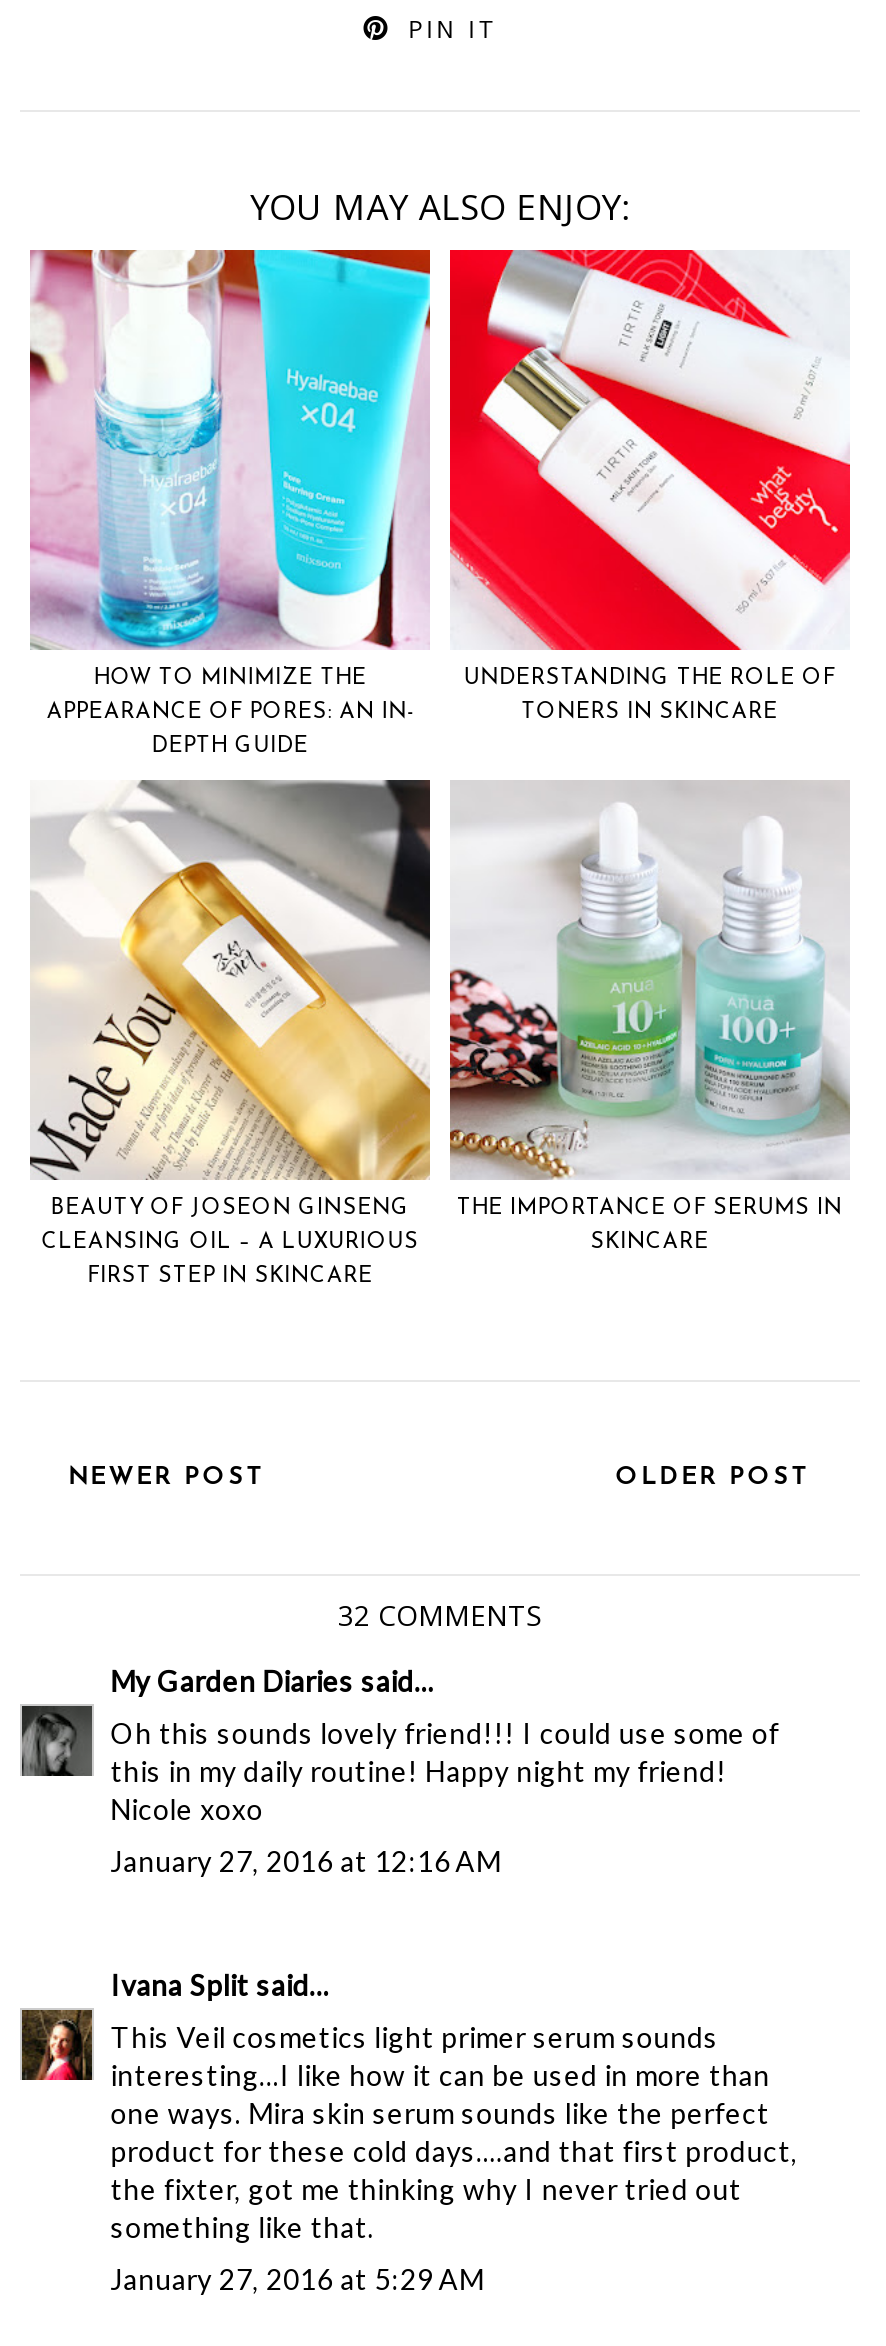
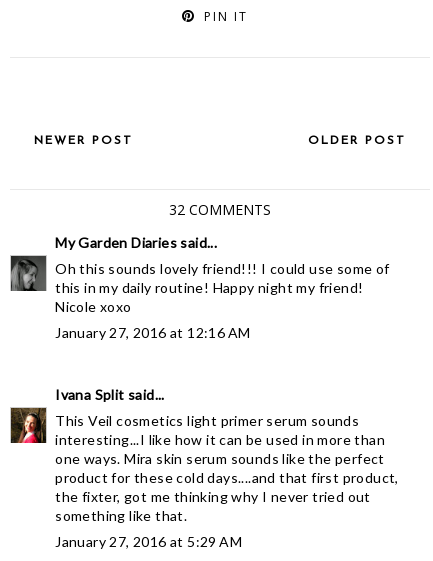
- YOU MAY ALSO ENJOY:

- [image]
- HOW TO MINIMIZE THE
- APPEARANCE OF PORES: AN IN-
- DEPTH GUIDE

- [image]
- UNDERSTANDING THE ROLE OF
- TONERS IN SKINCARE

- [image]
- BEAUTY OF JOSEON GINSENG
- CLEANSING OIL – A LUXURIOUS
- FIRST STEP IN SKINCARE

- [image]
- THE IMPORTANCE OF SERUMS IN
- SKINCARE
